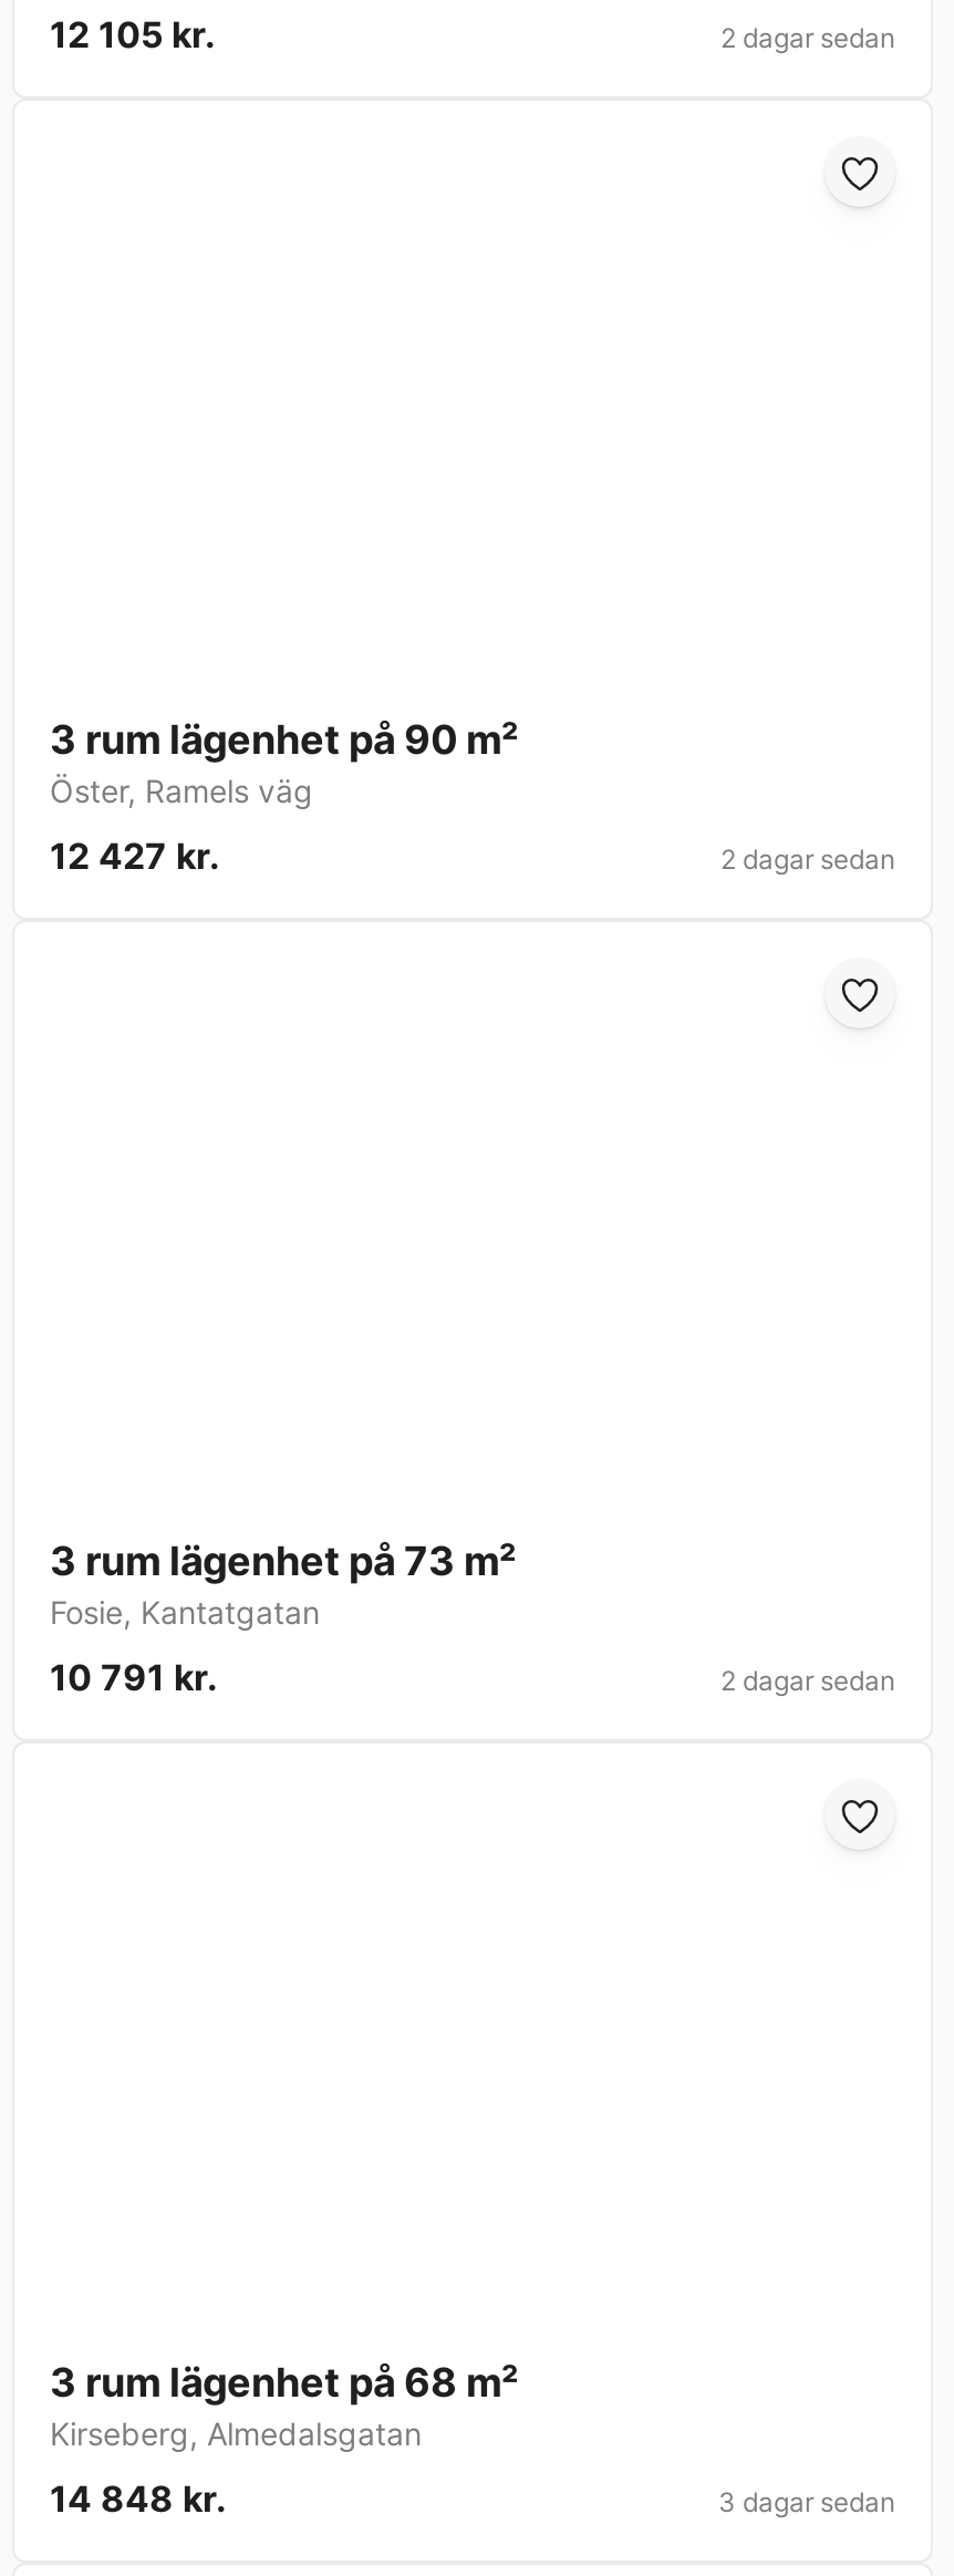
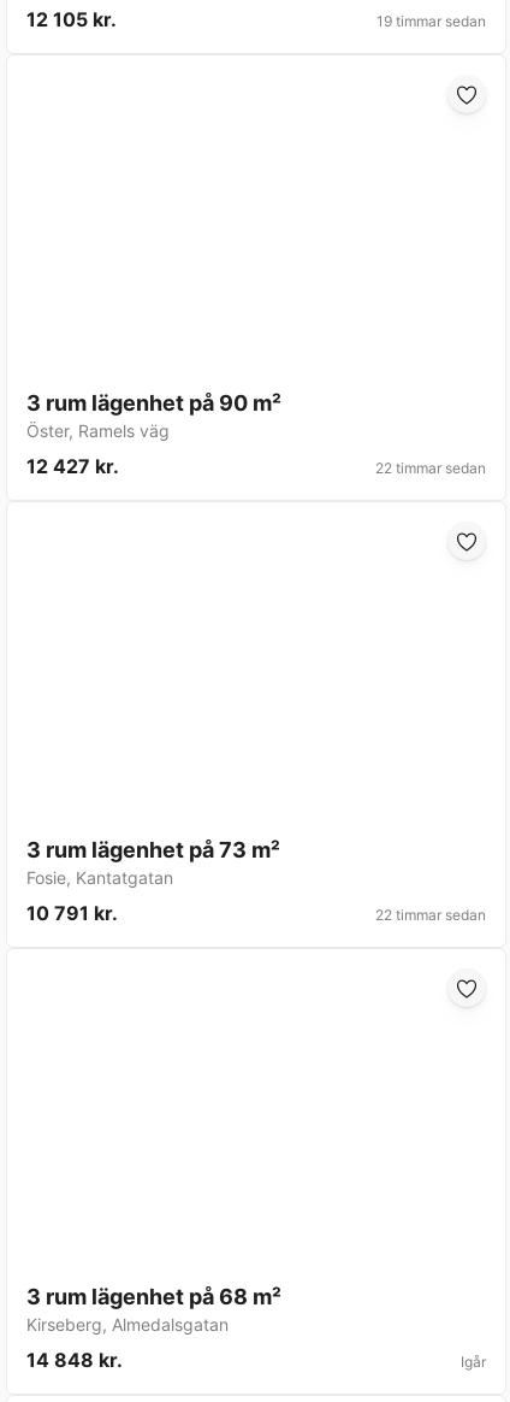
- 2 dagar sedan
+ 19 timmar sedan

- 2 dagar sedan
+ 22 timmar sedan

- 2 dagar sedan
+ 22 timmar sedan

- 3 dagar sedan
+ Igår
